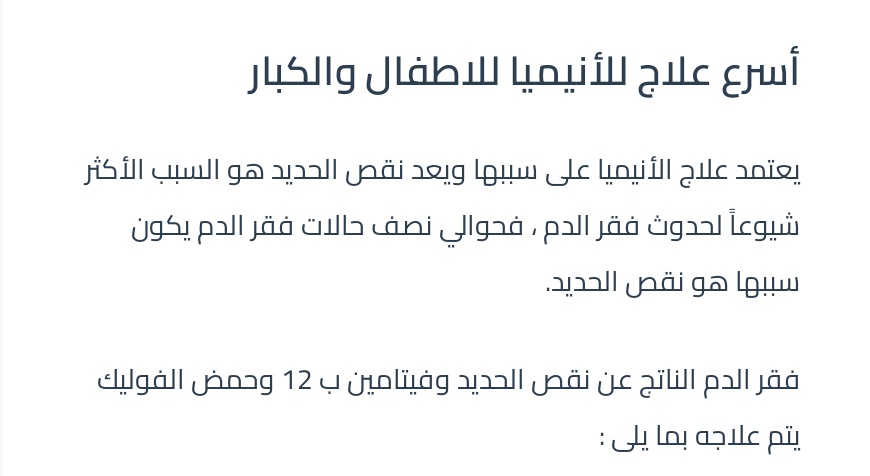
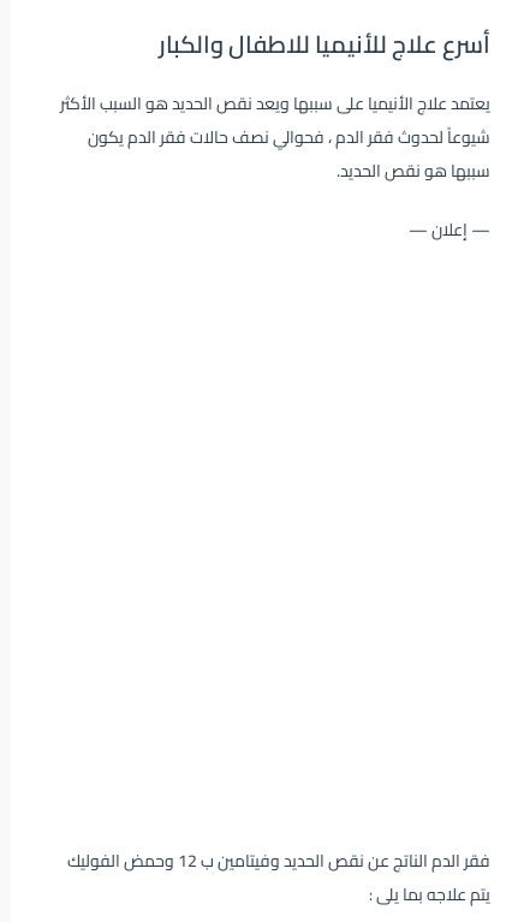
+ — إعلان —
